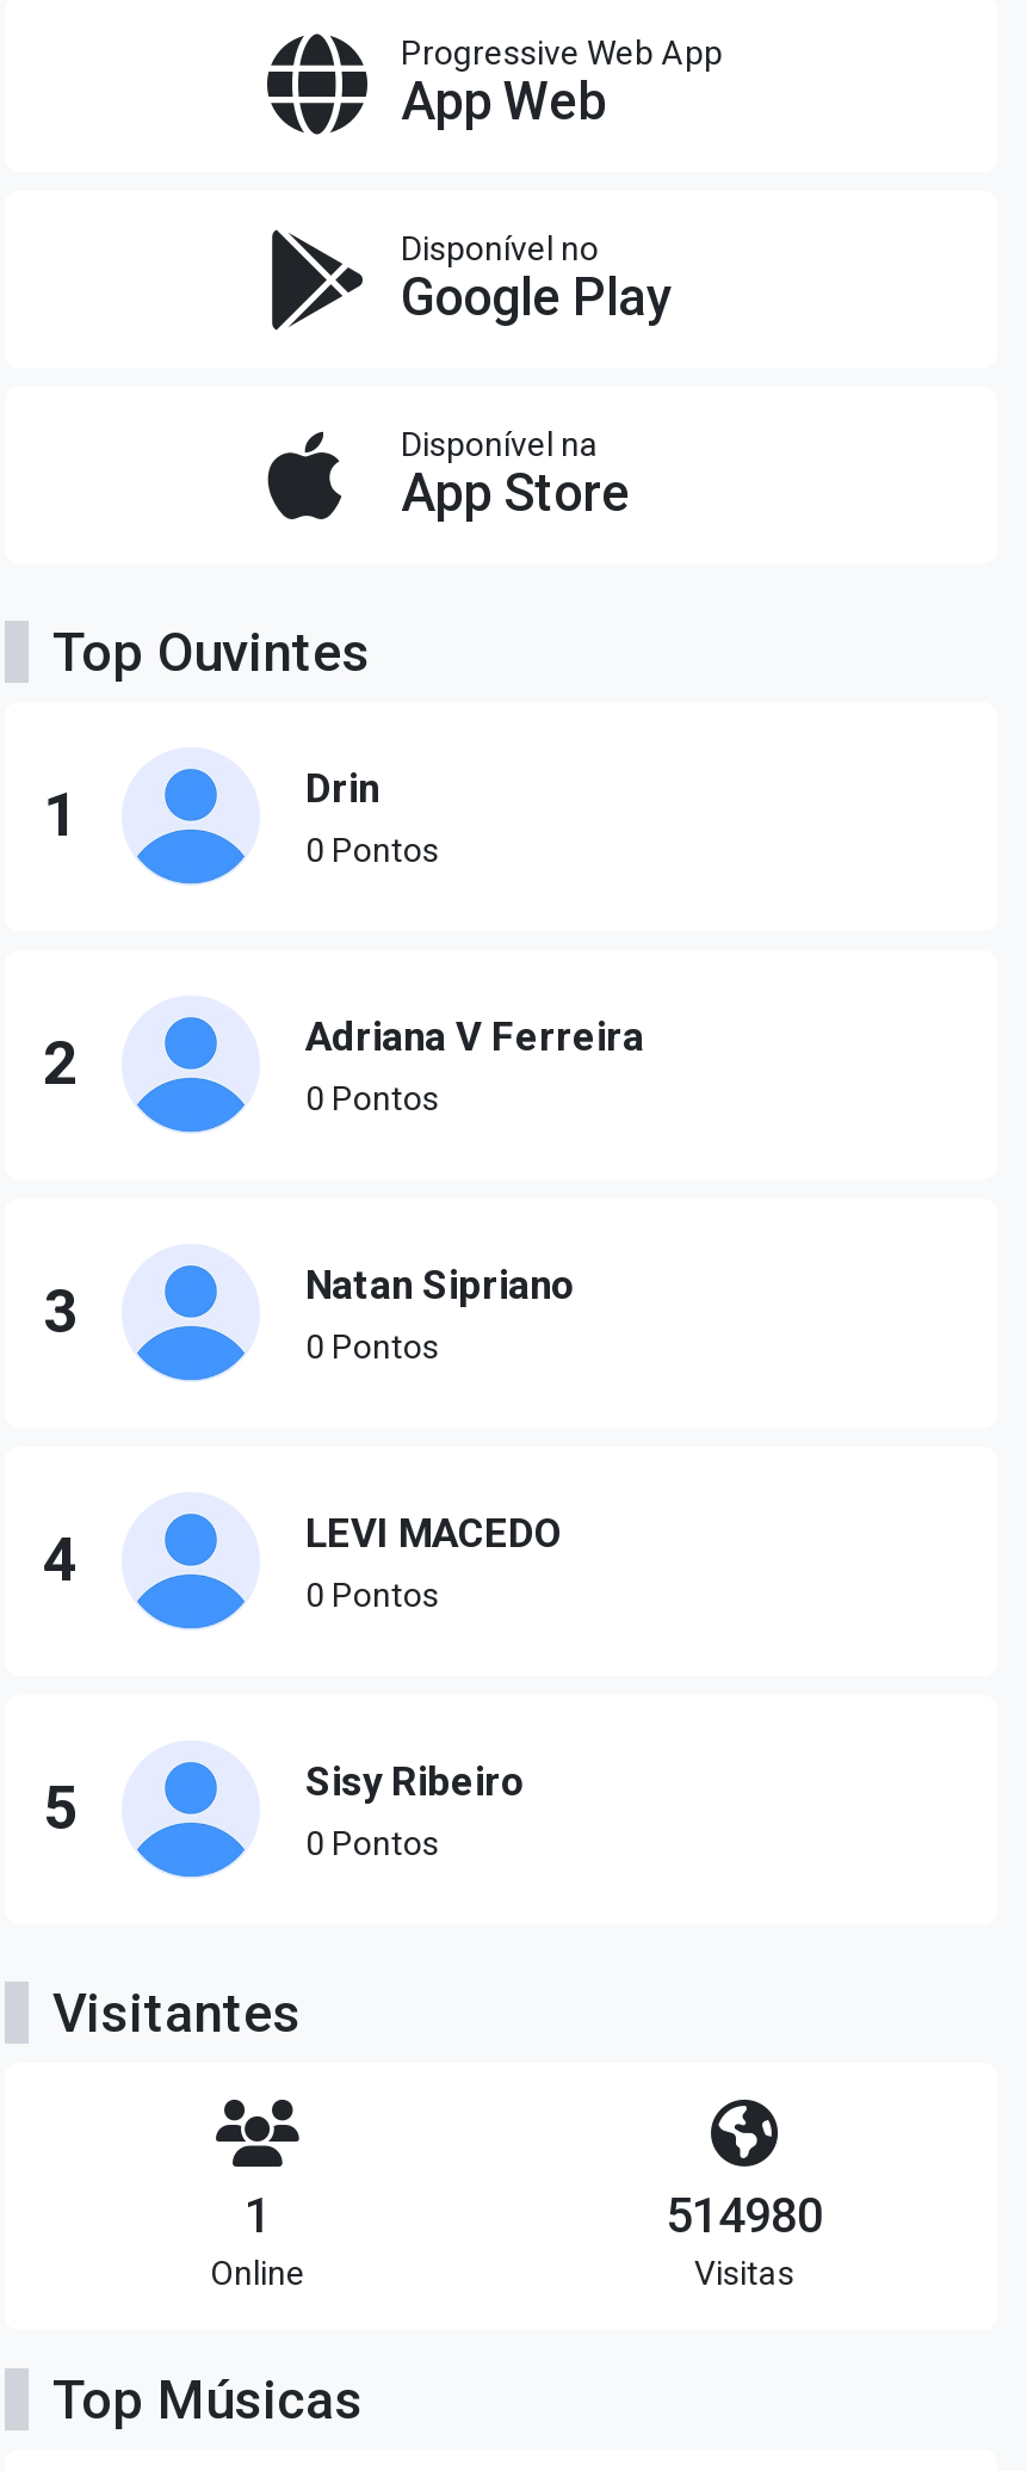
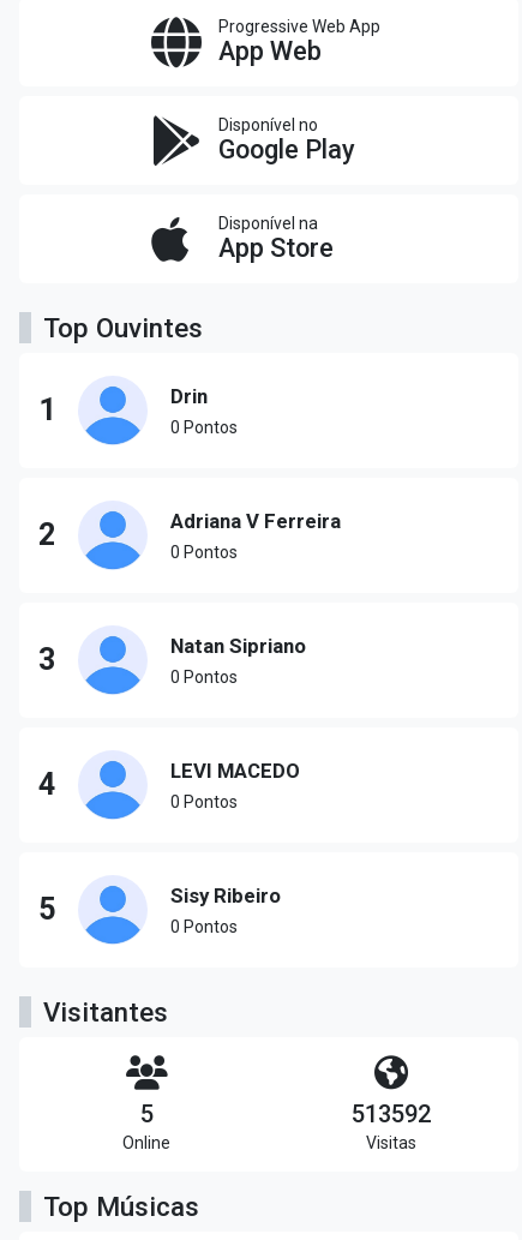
- 1
+ 5

- 514980
+ 513592
